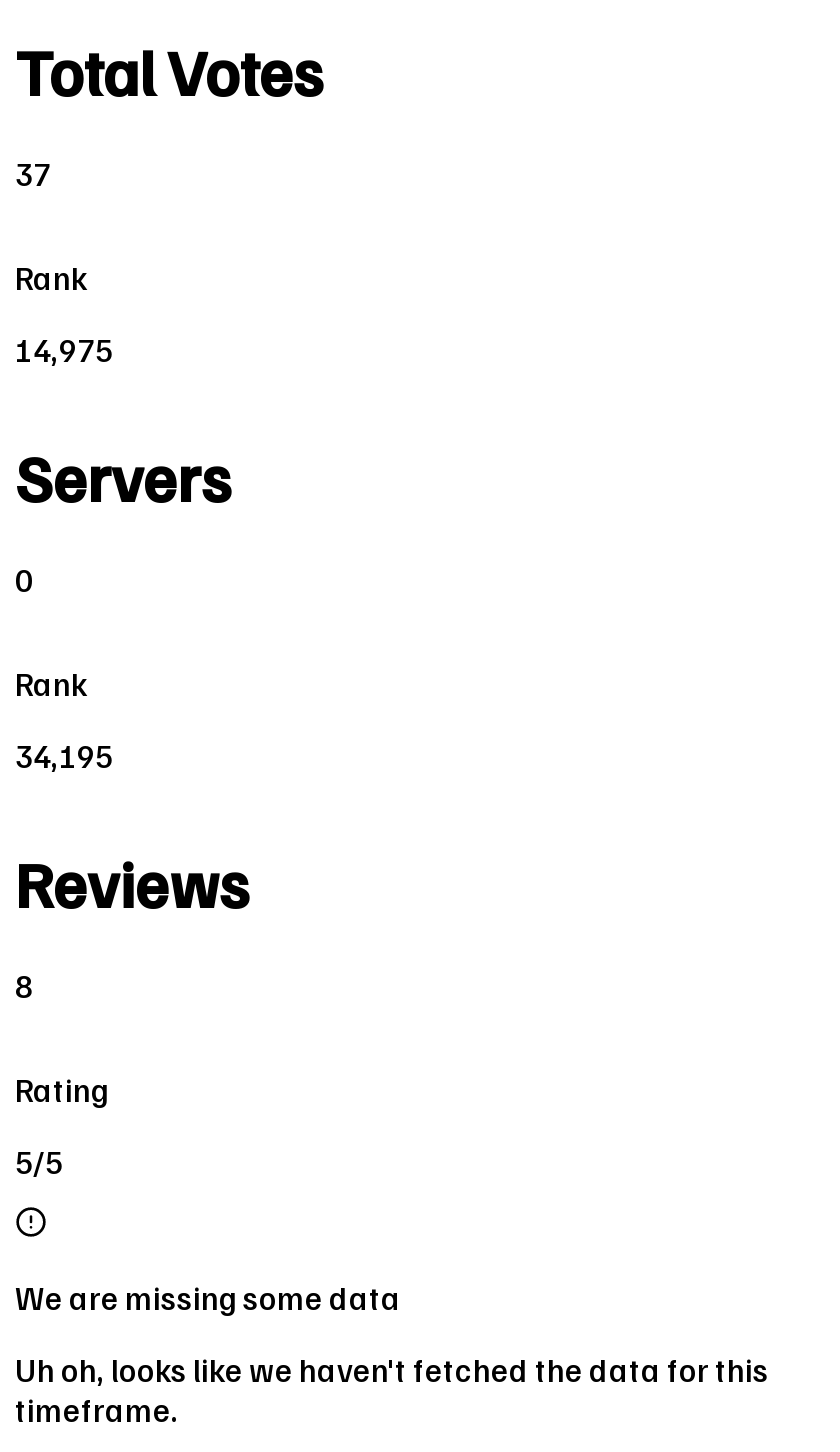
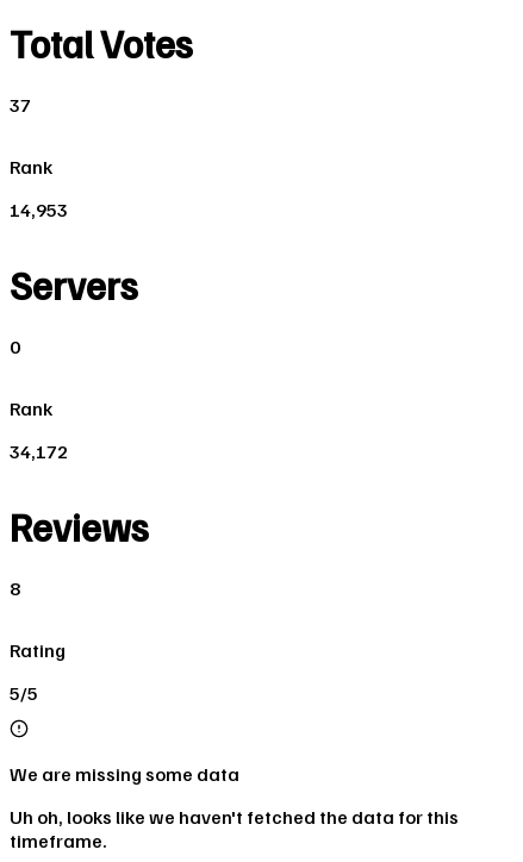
- 14,975
+ 14,953

- 34,195
+ 34,172
